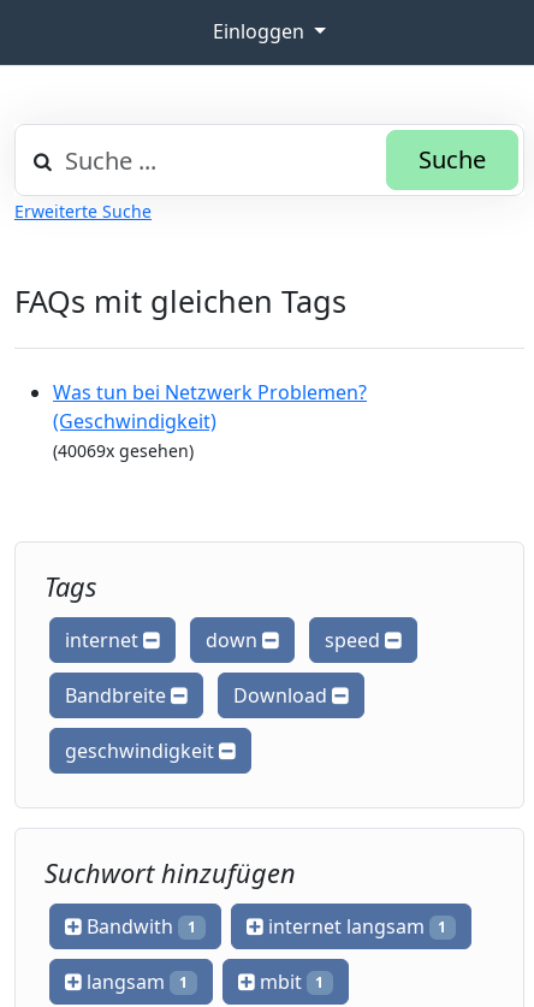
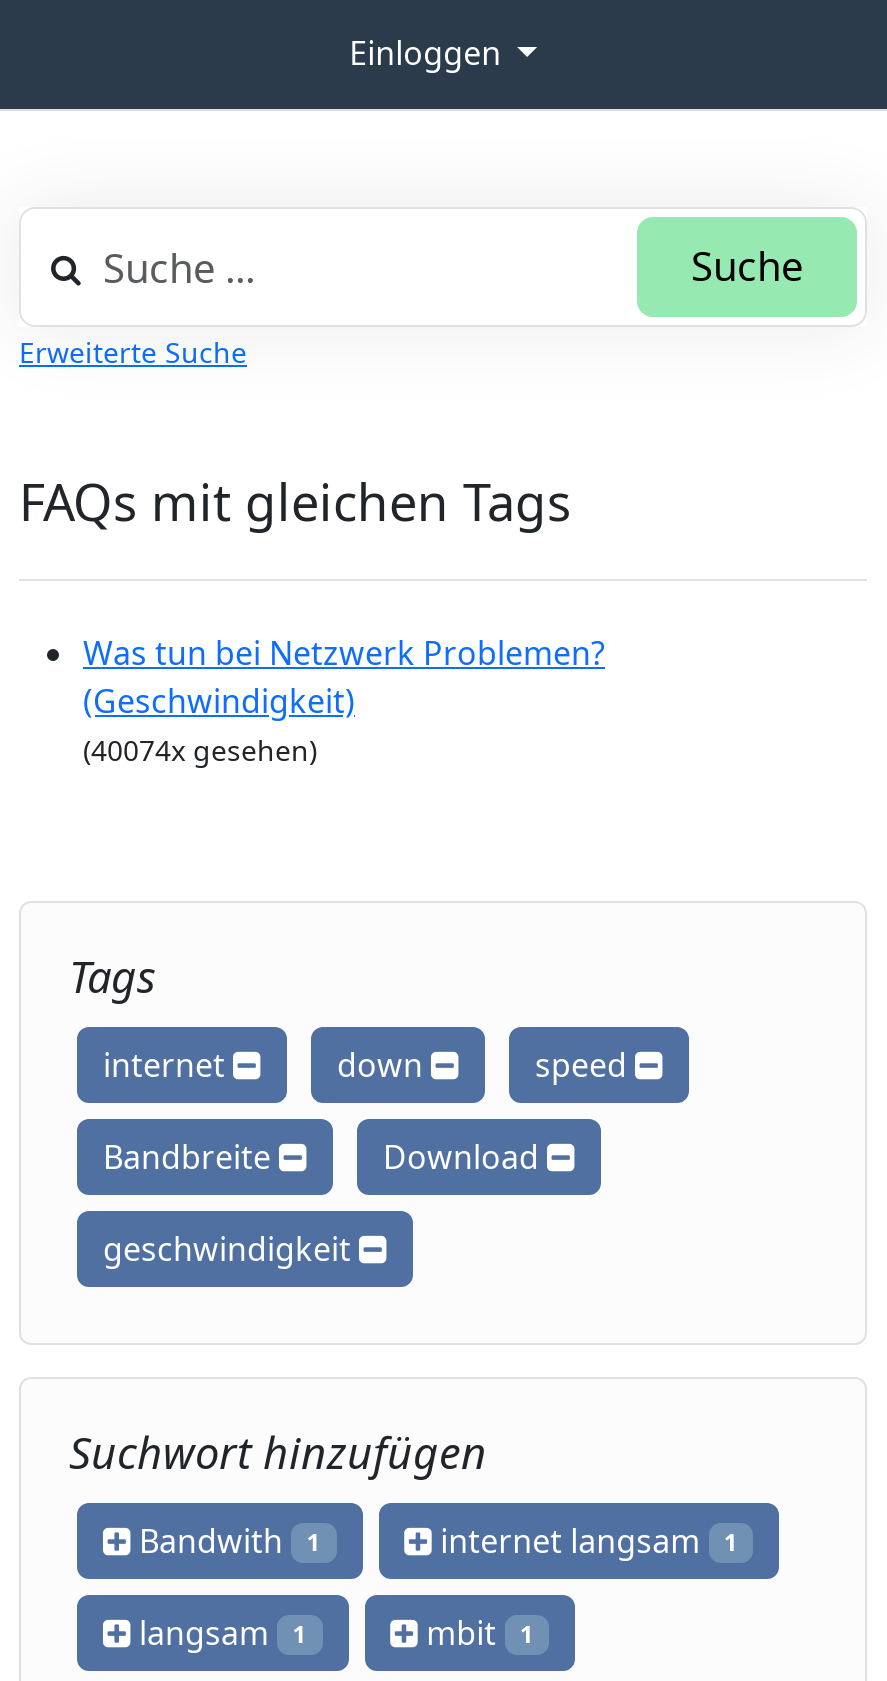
- (40069x gesehen)
+ (40074x gesehen)
